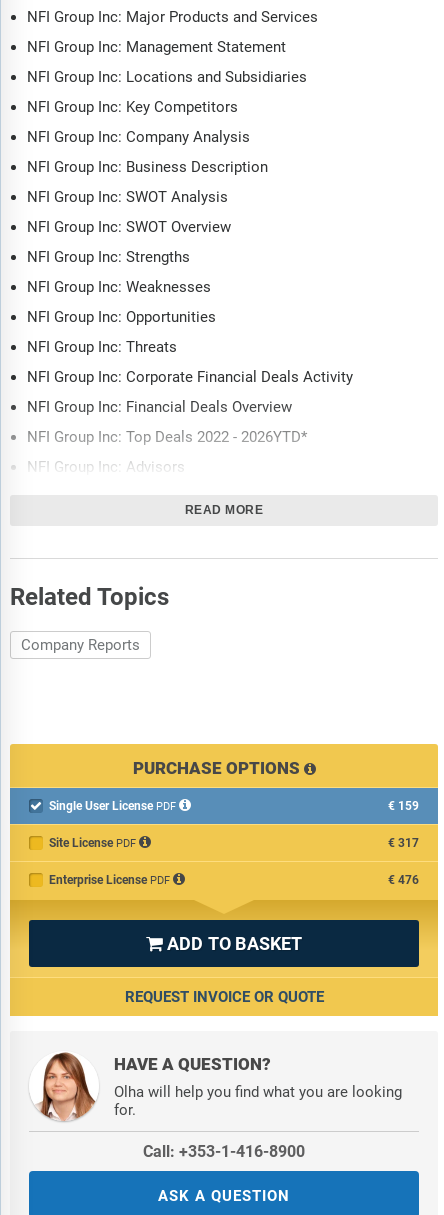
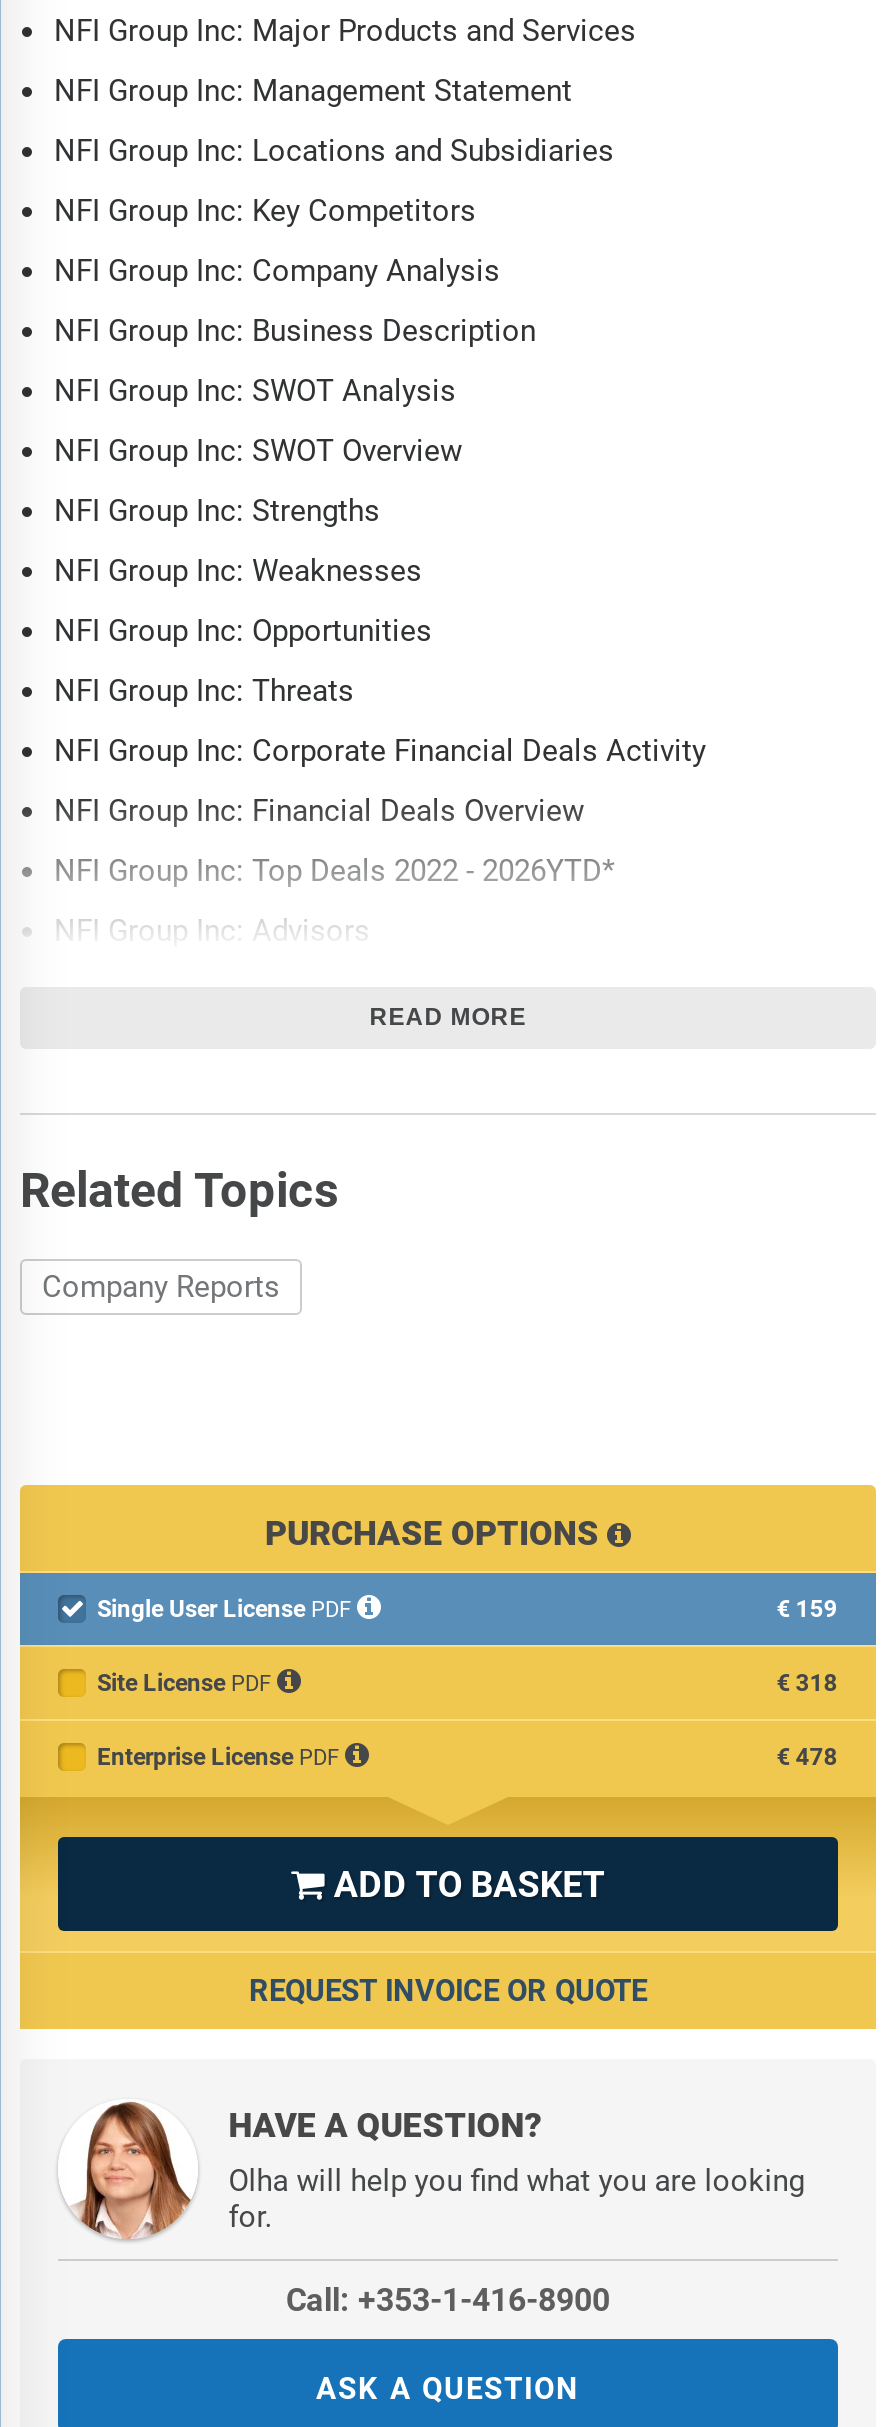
- €317
+ €318

- €476
+ €478
